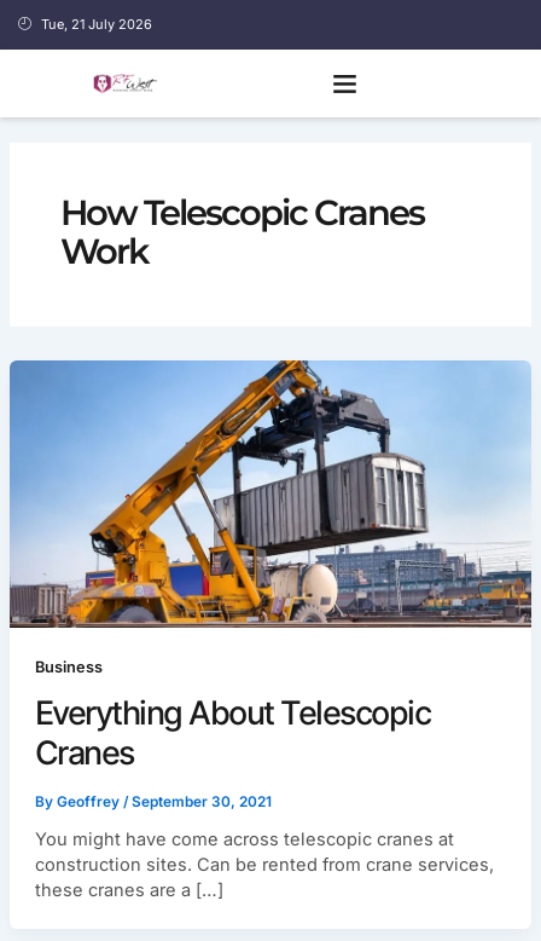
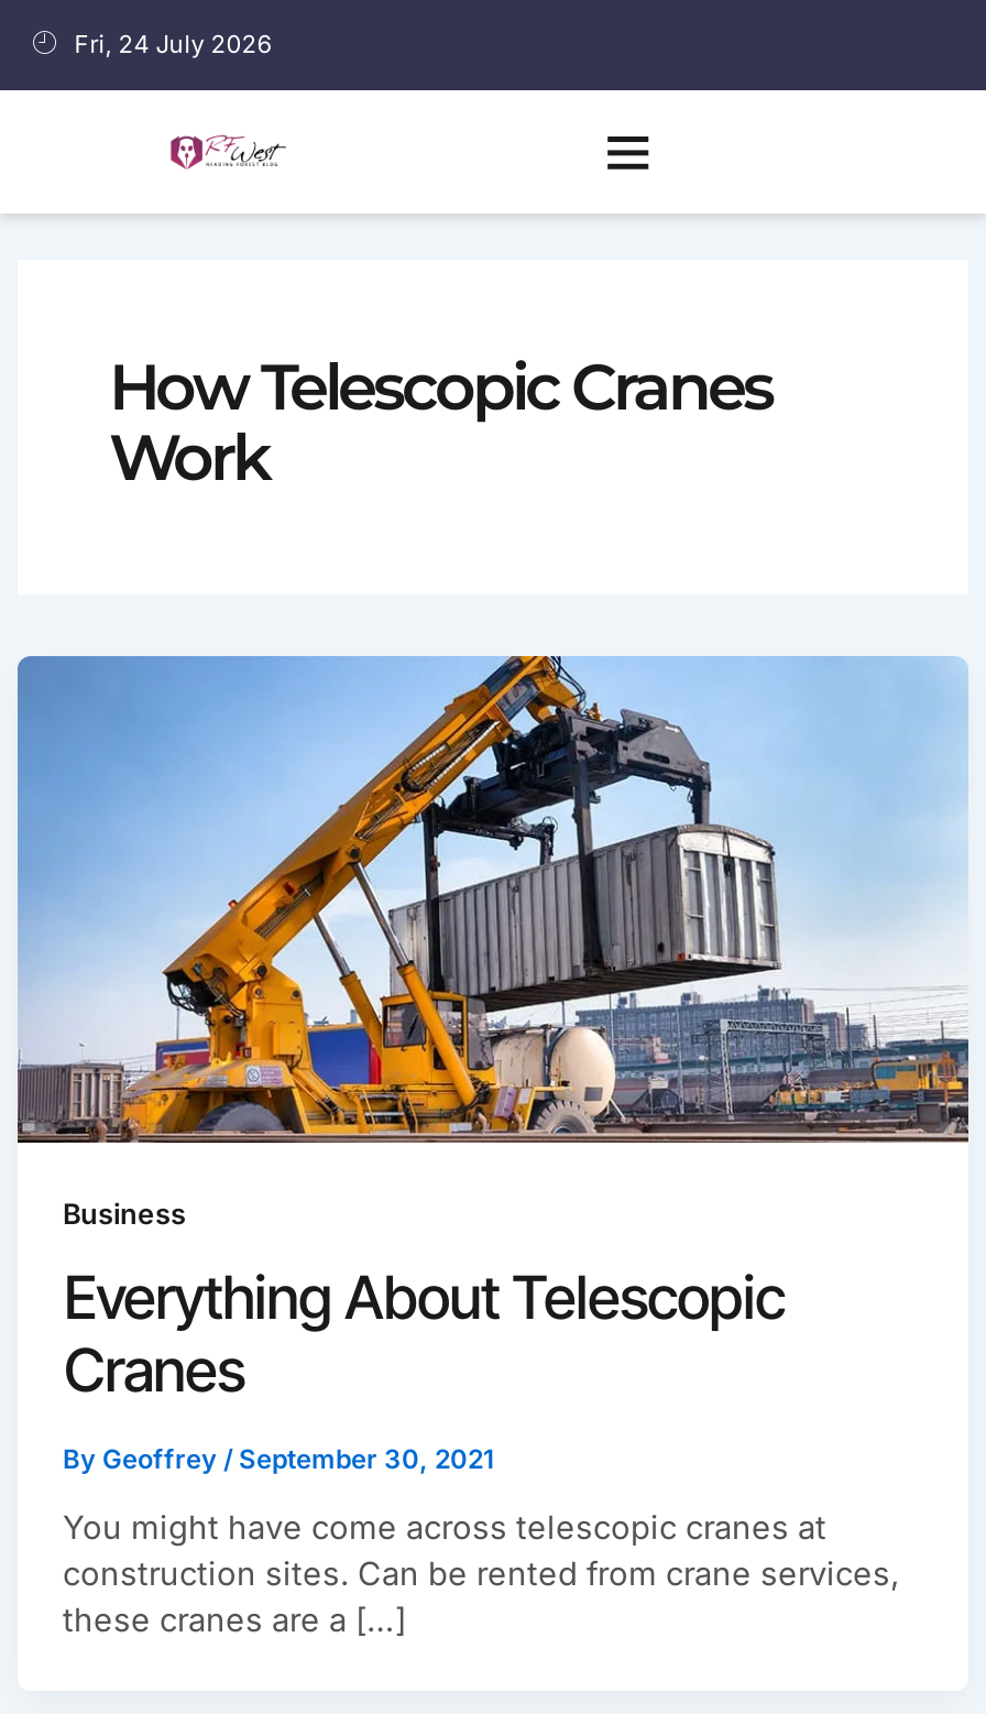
- Tue, 21 July 2026
+ Fri, 24 July 2026
